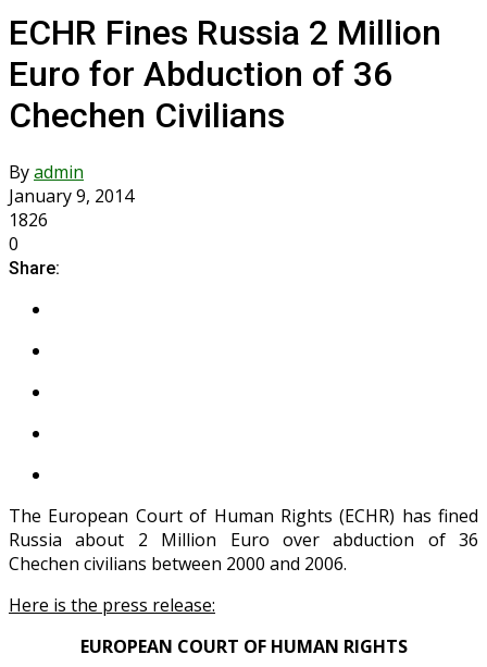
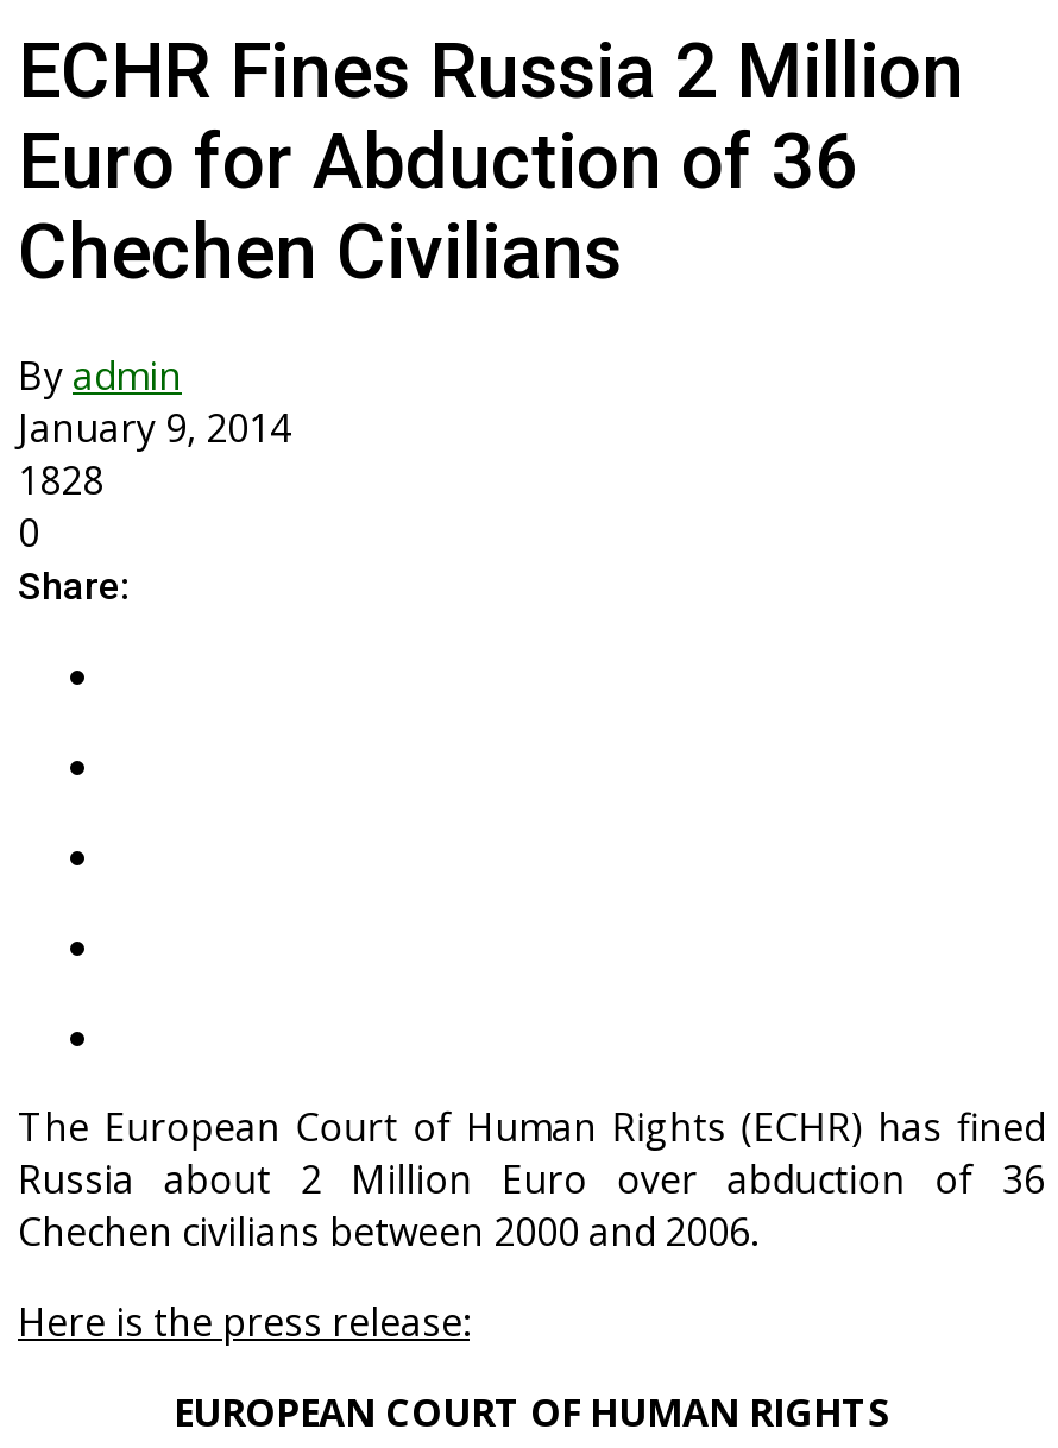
- 1826
+ 1828
